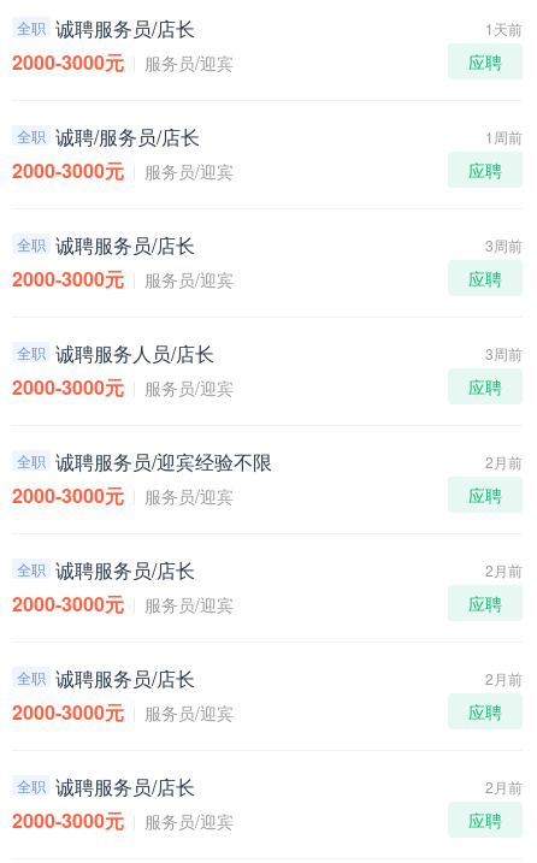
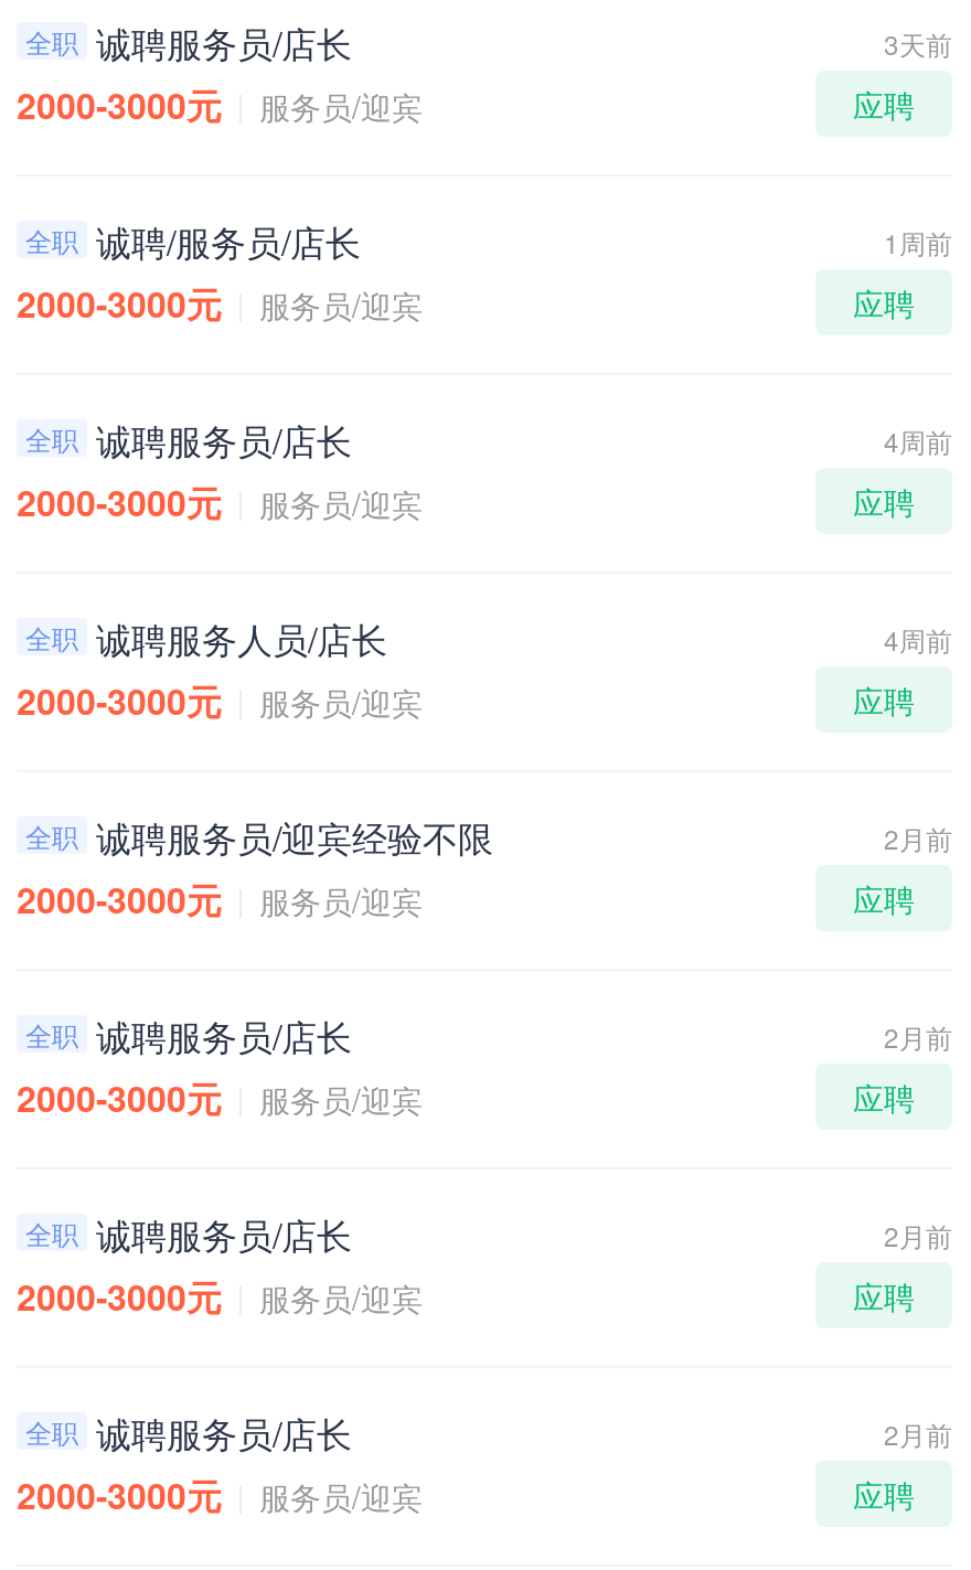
- 1天前
+ 3天前

- 3周前
+ 4周前

- 3周前
+ 4周前
